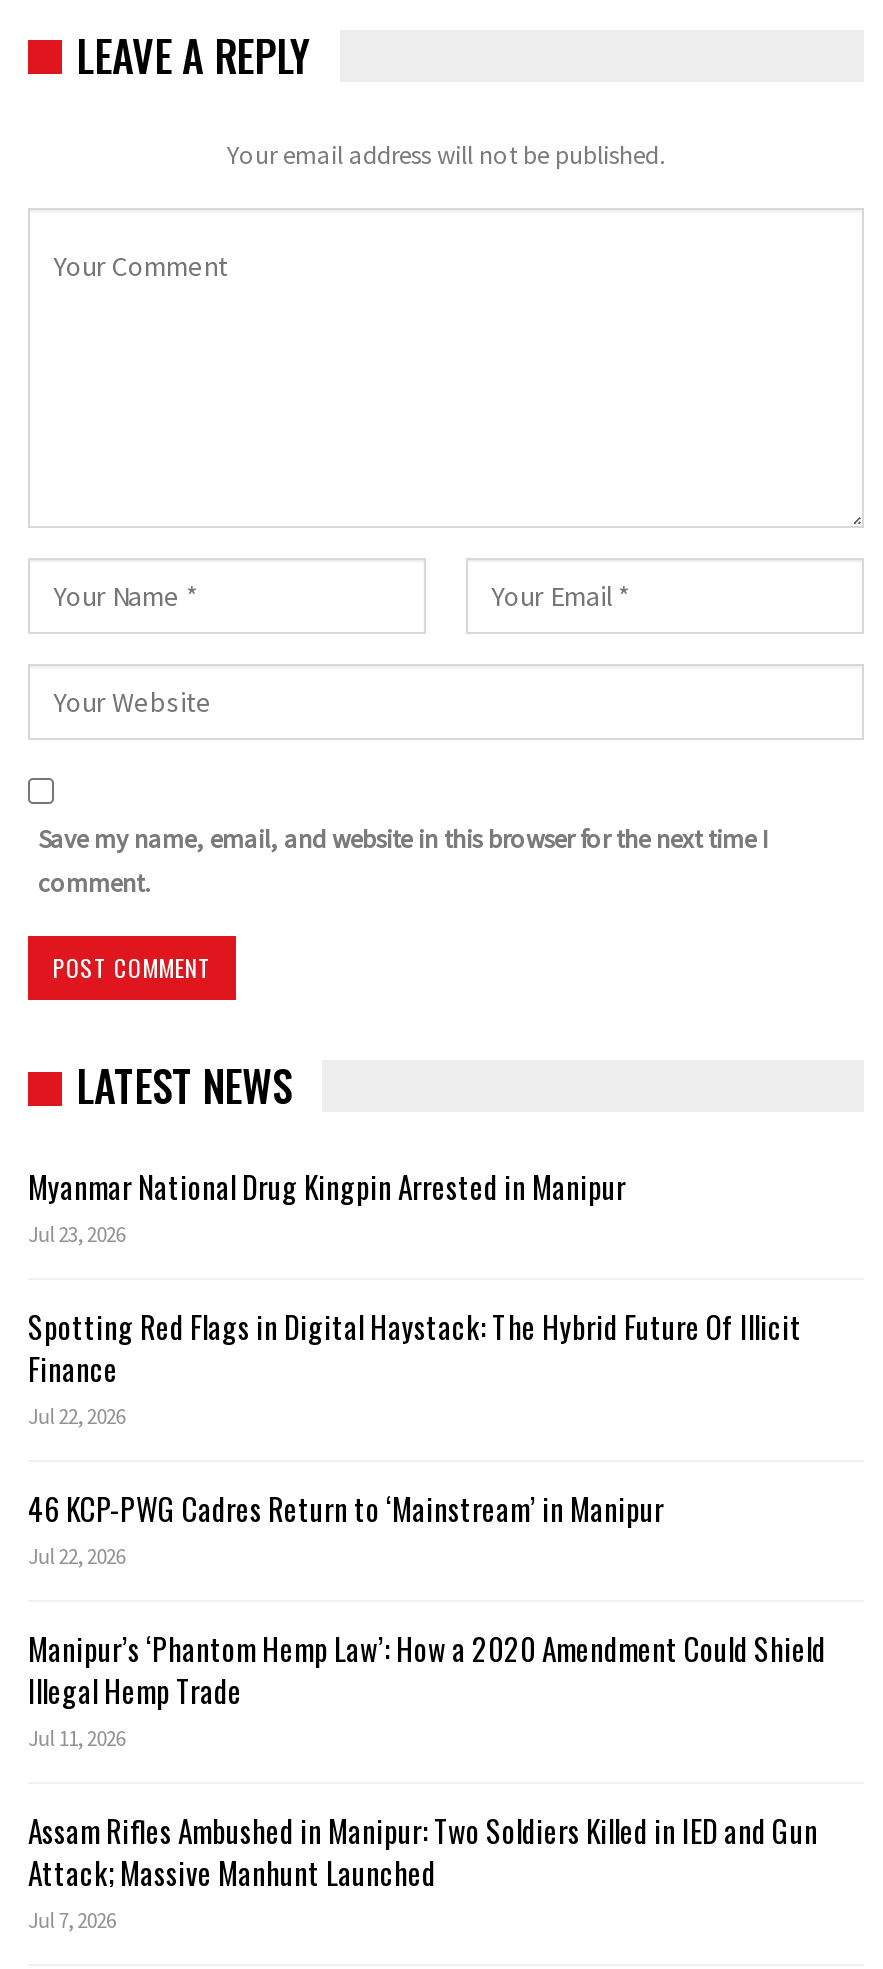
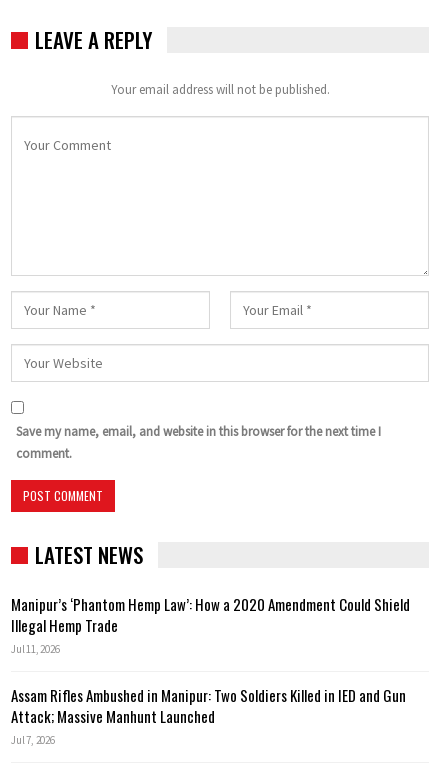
- Myanmar National Drug Kingpin Arrested in Manipur
- Jul 23, 2026
- Spotting Red Flags in Digital Haystack: The Hybrid Future Of Illicit
- Finance
- Jul 22, 2026
- 46 KCP-PWG Cadres Return to ‘Mainstream’ in Manipur
- Jul 22, 2026
